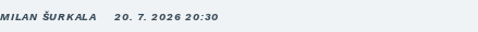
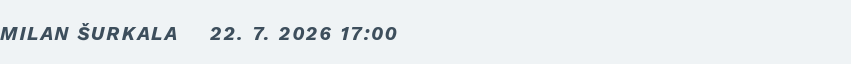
- MILAN ŠURKALA 20. 7. 2026 20:30
+ MILAN ŠURKALA 22. 7. 2026 17:00
